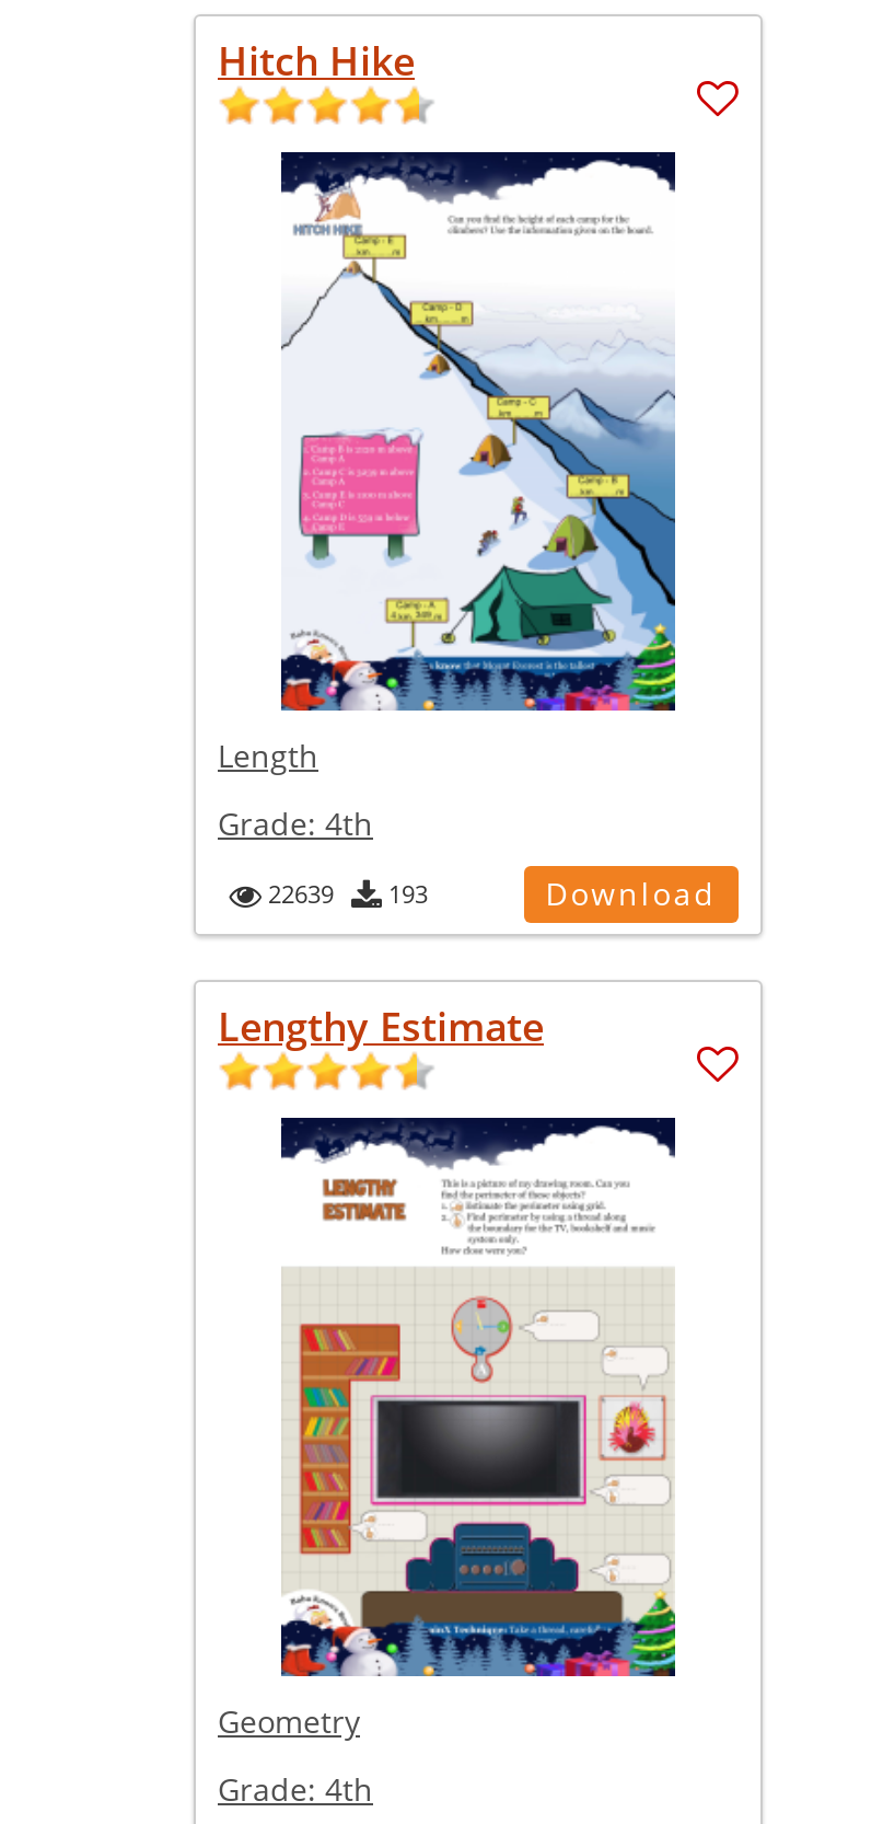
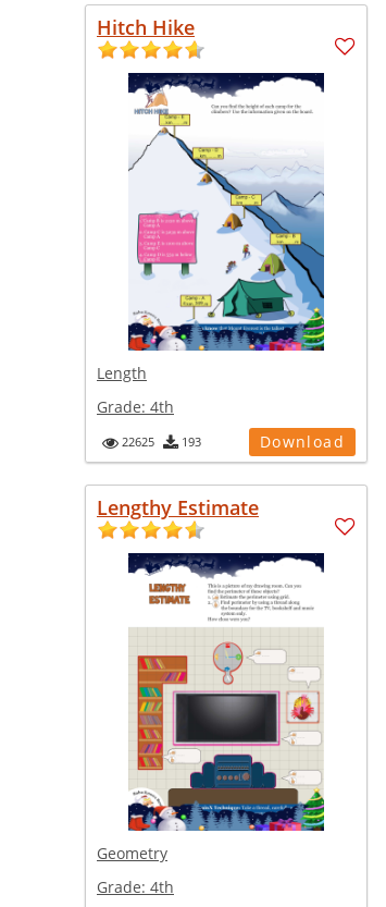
- 22639 193
+ 22625 193
